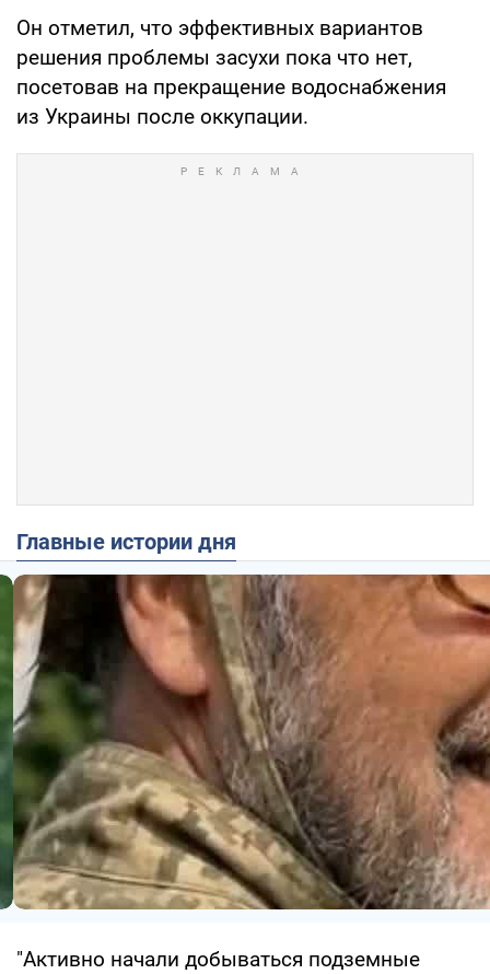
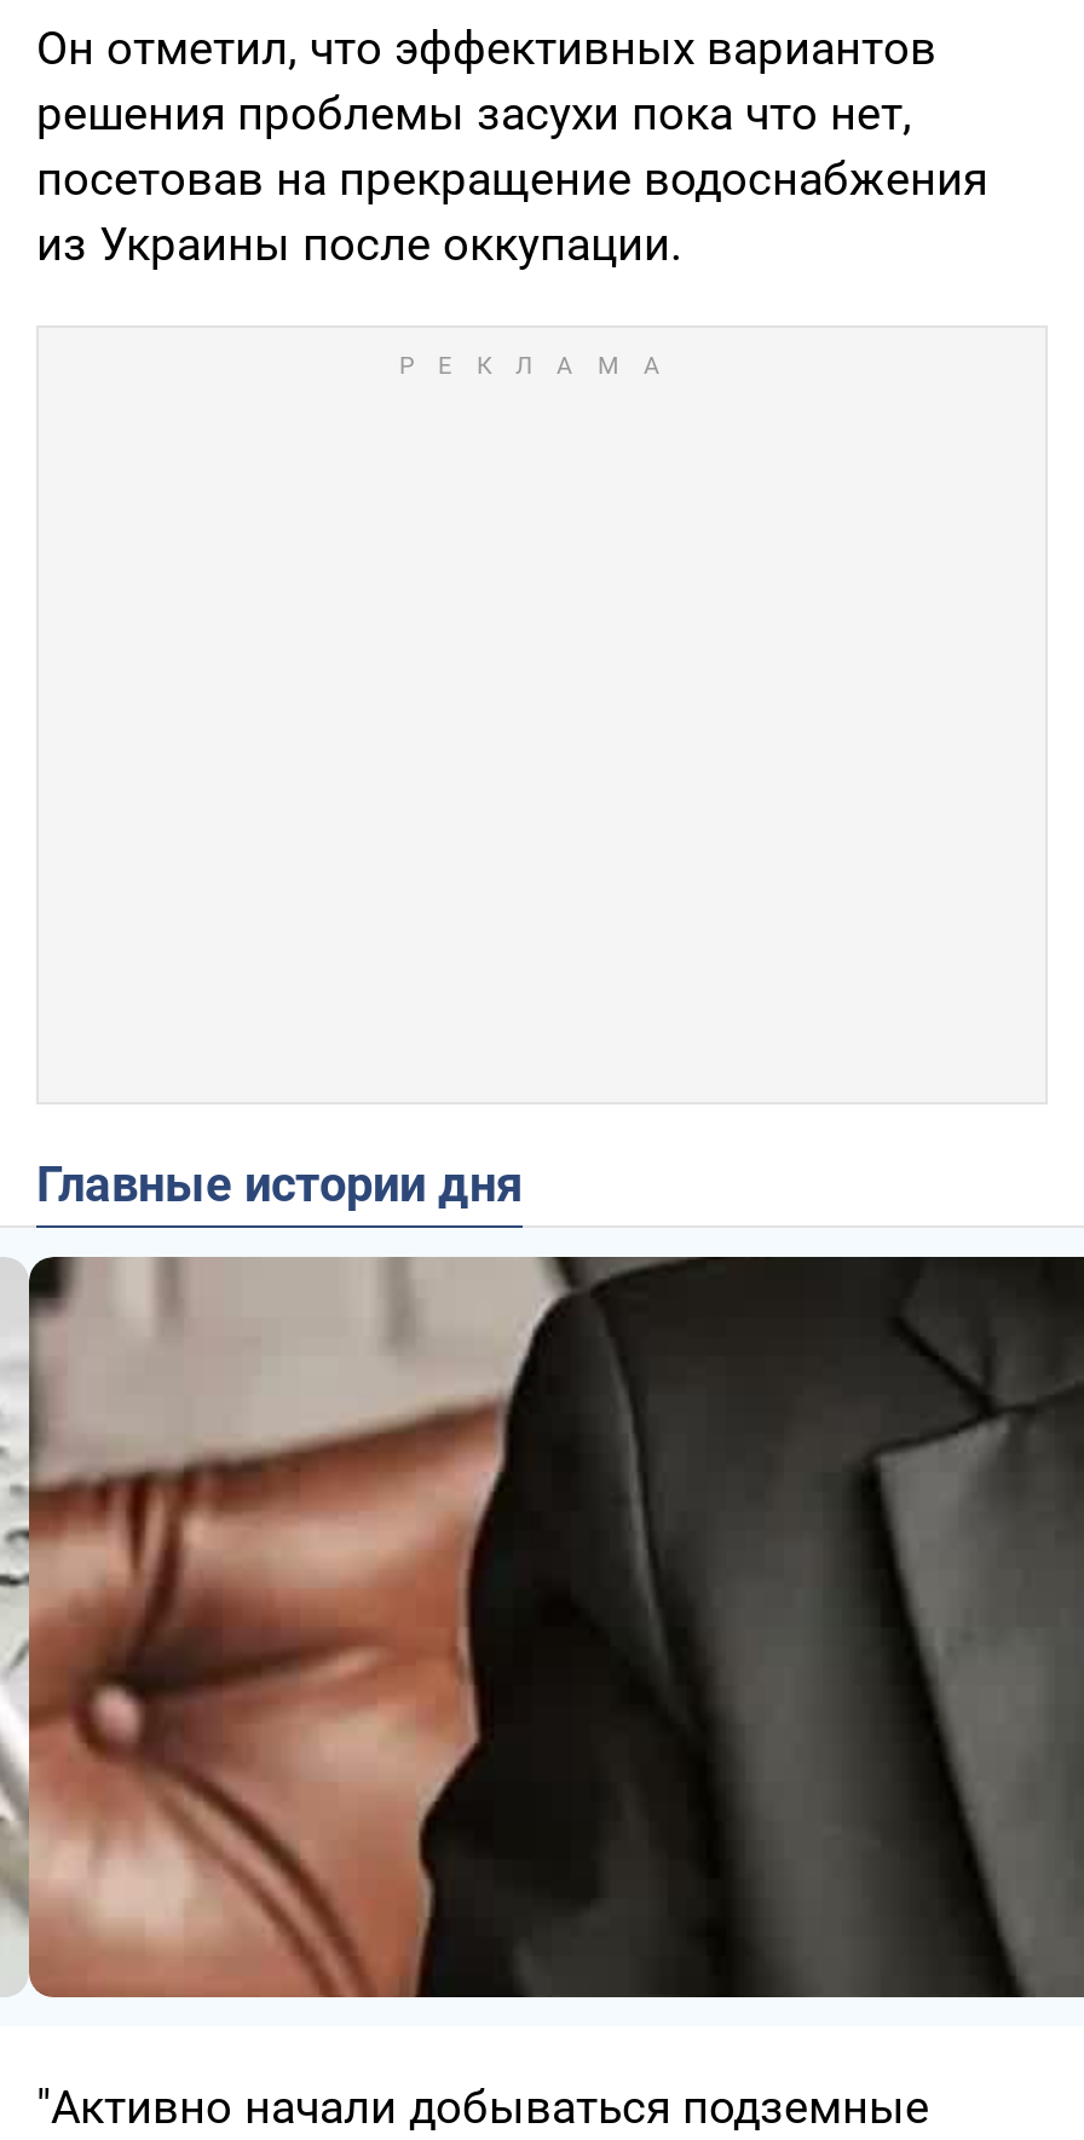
- [image]
+ [image]
